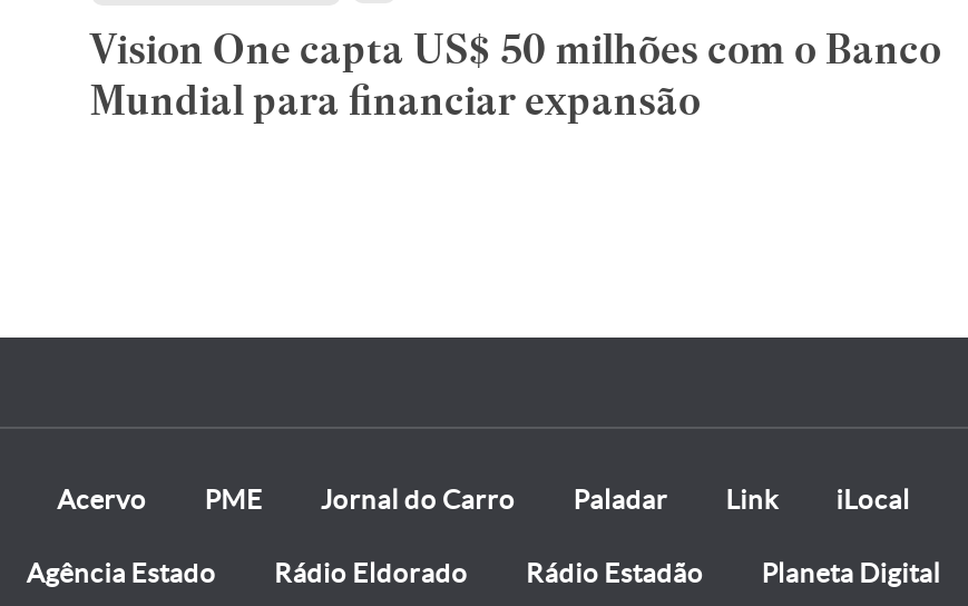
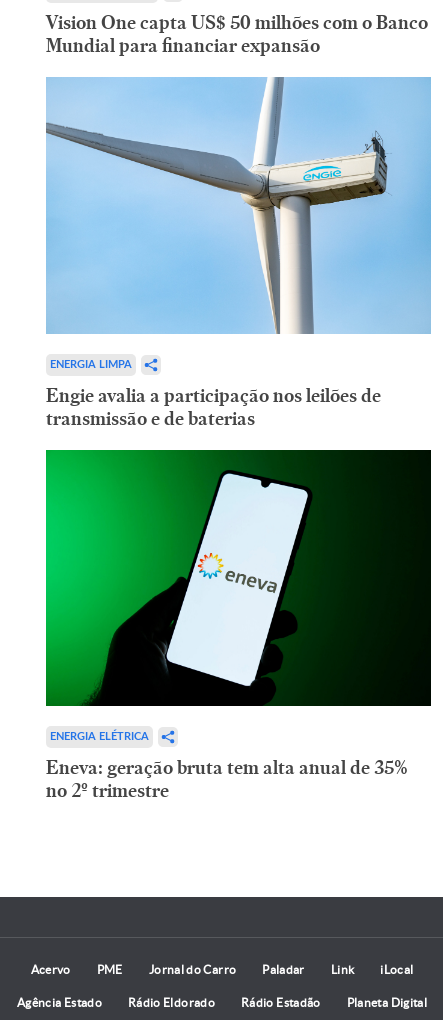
+ [image]
+ ENERGIA LIMPA
+ Engie avalia a participação nos leilões de
+ transmissão e de baterias

+ [image]
+ ENERGIA ELÉTRICA
+ Eneva: geração bruta tem alta anual de 35%
+ no 2º trimestre
